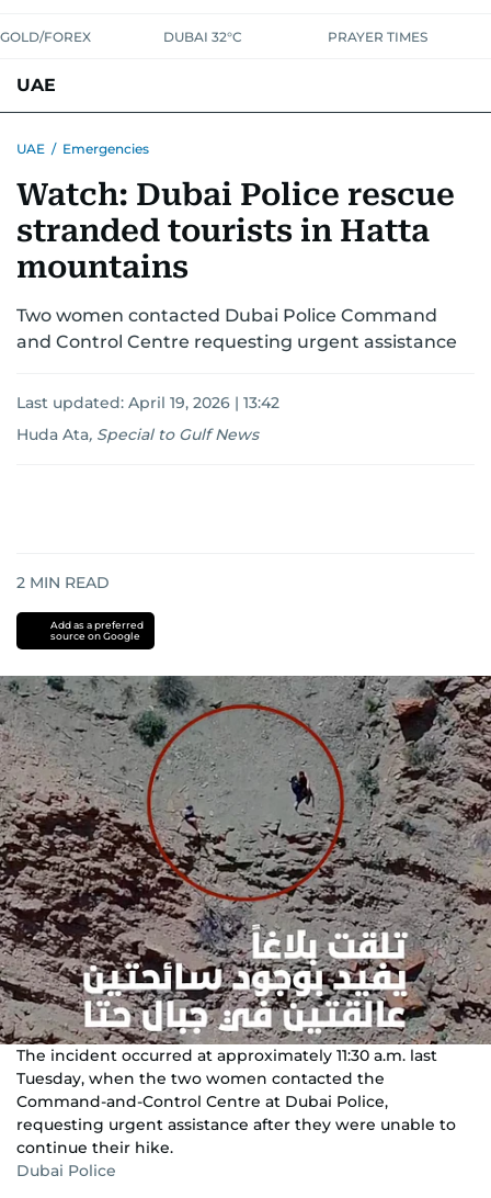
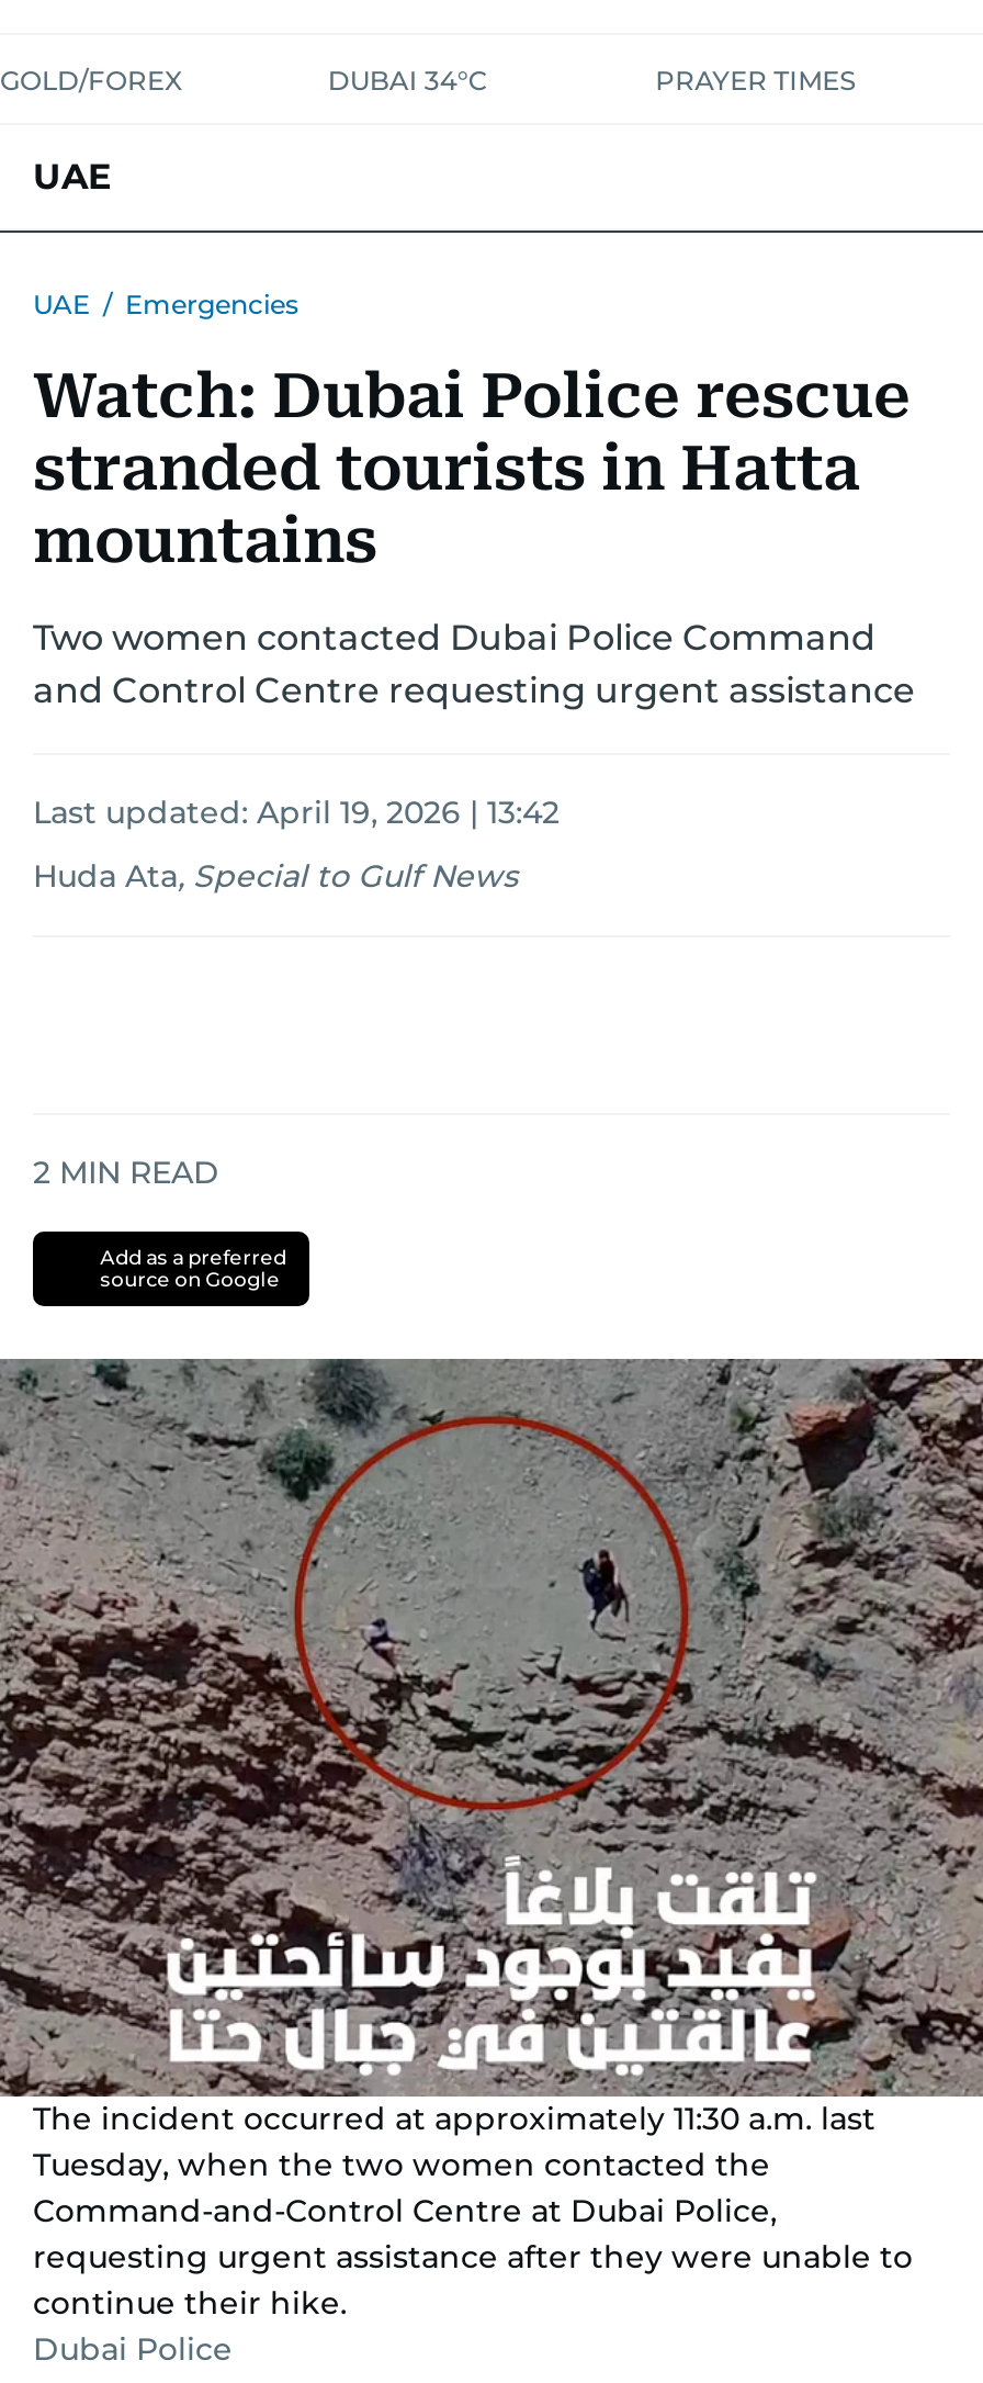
- DUBAI 32°C
+ DUBAI 34°C
